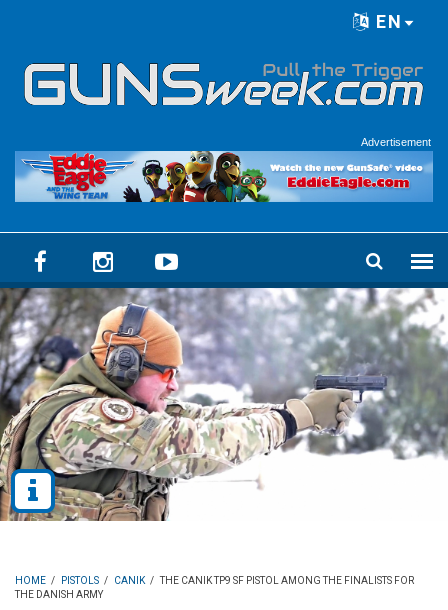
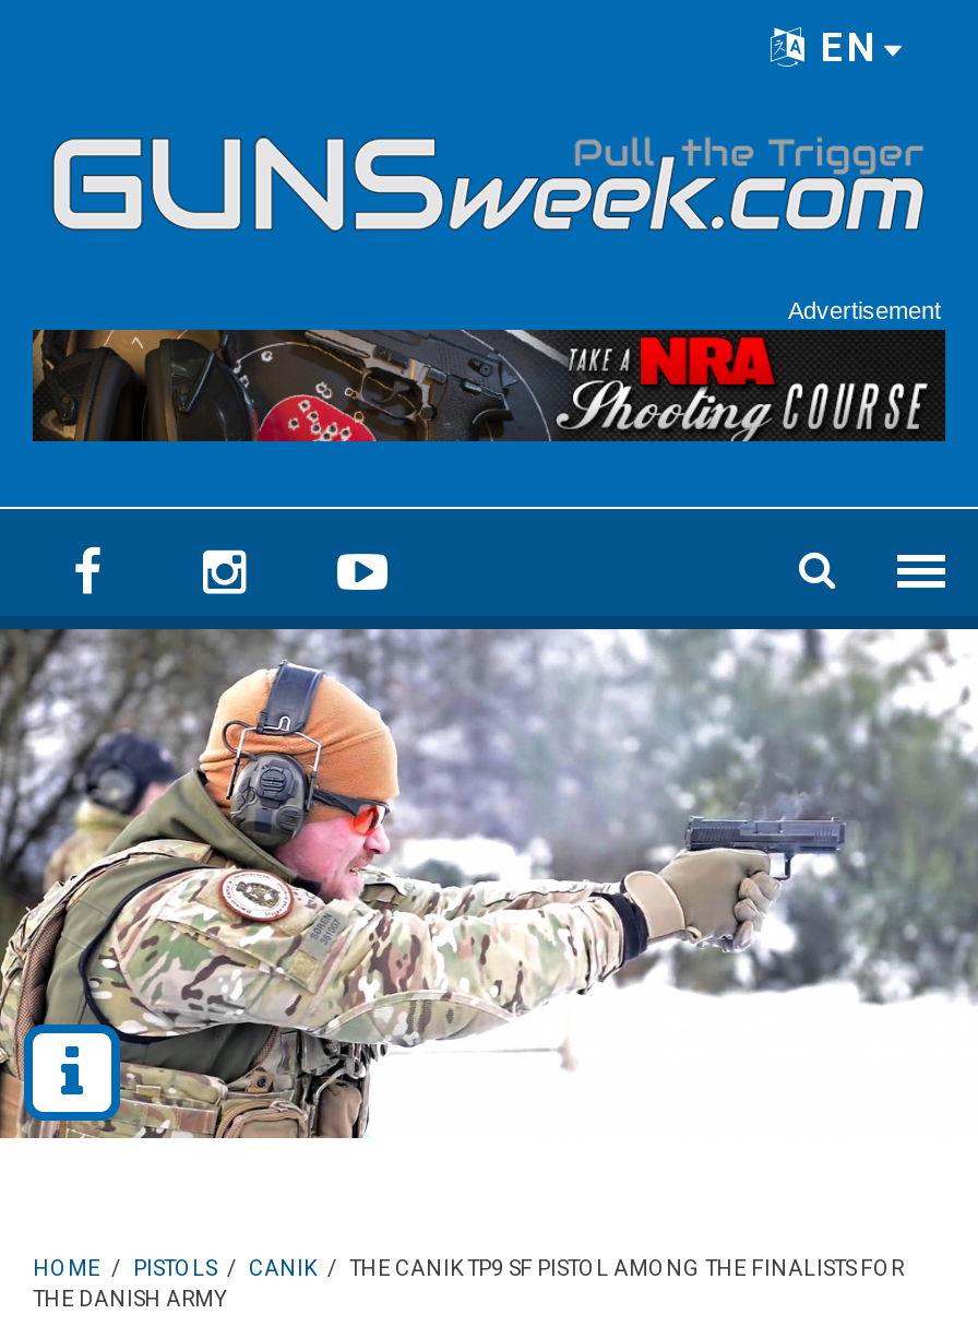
- [image]
+ [image]
